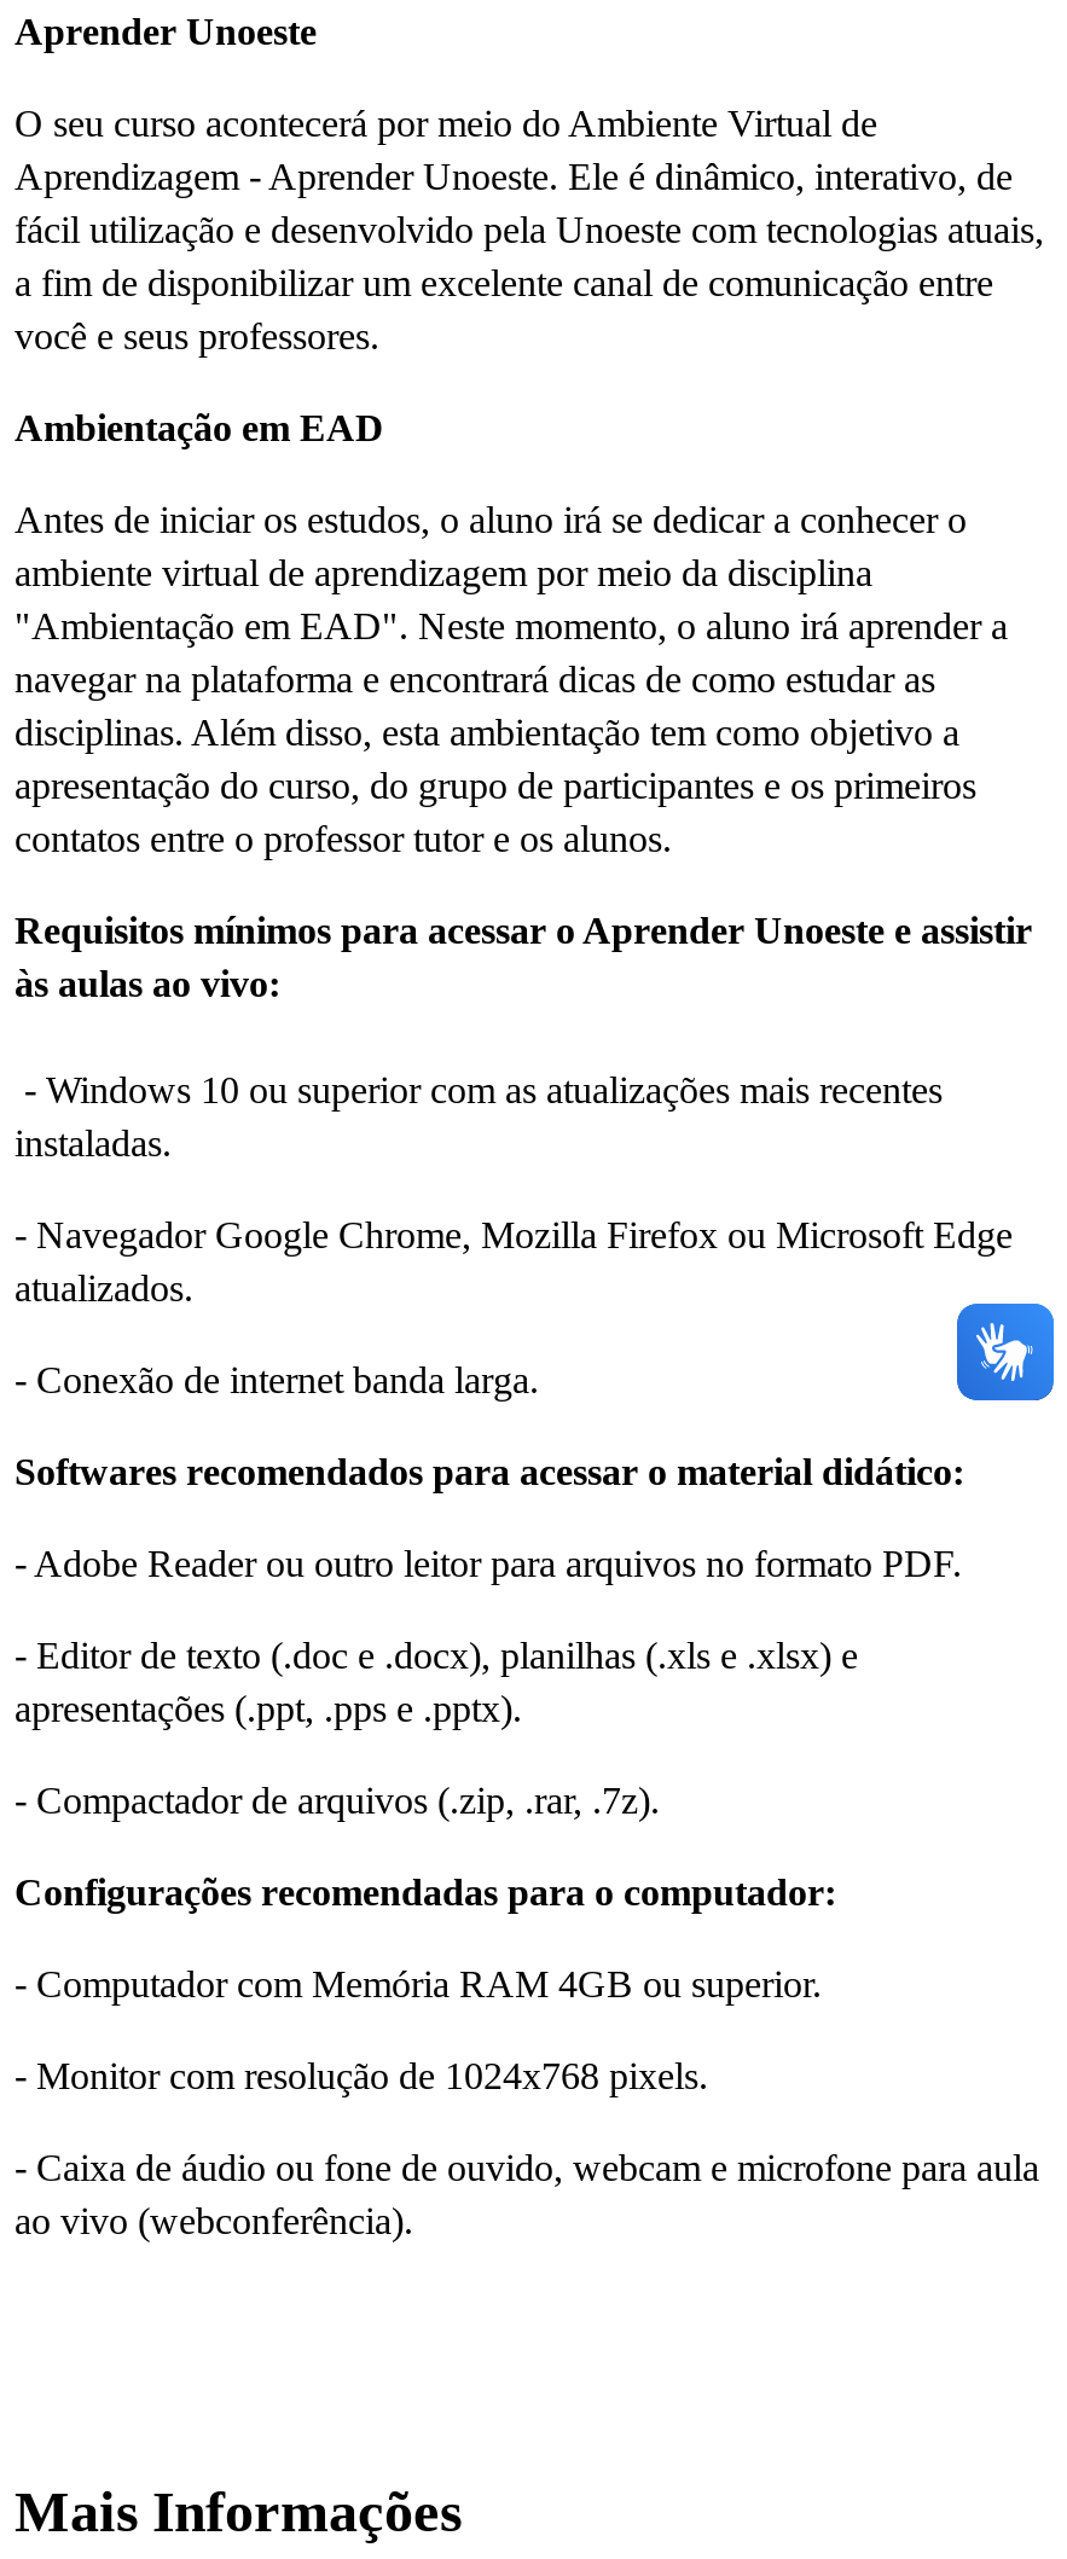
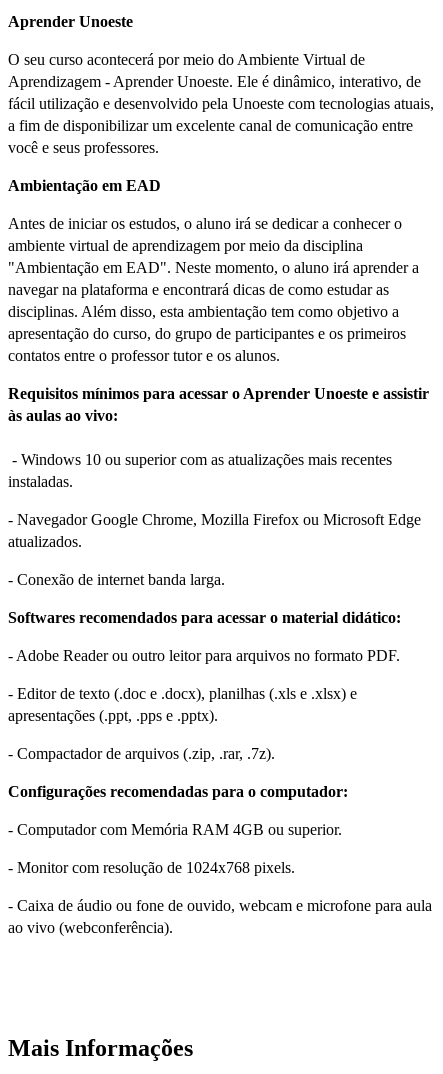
- [image]
